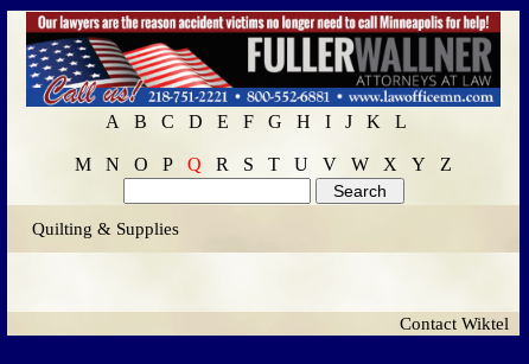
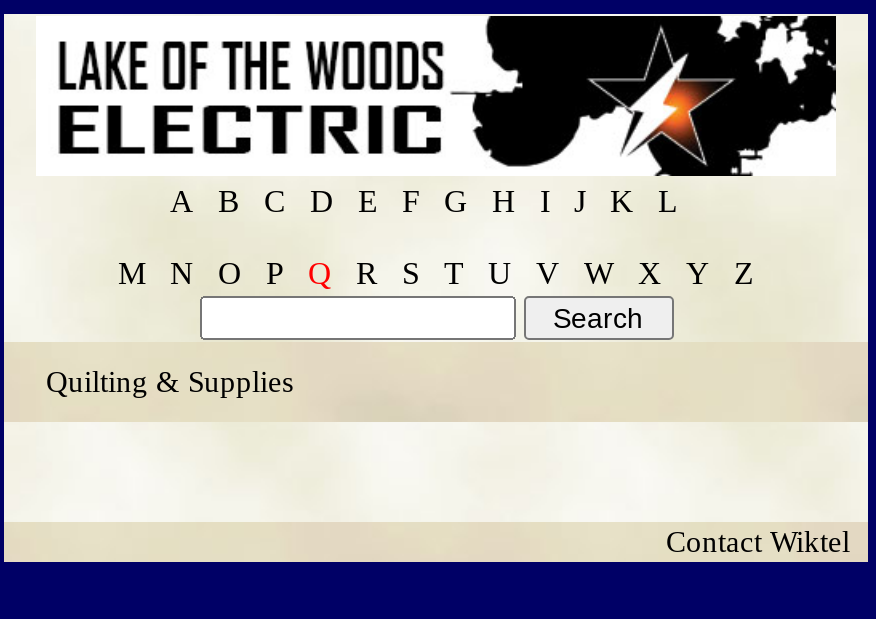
- [image]
+ [image]
